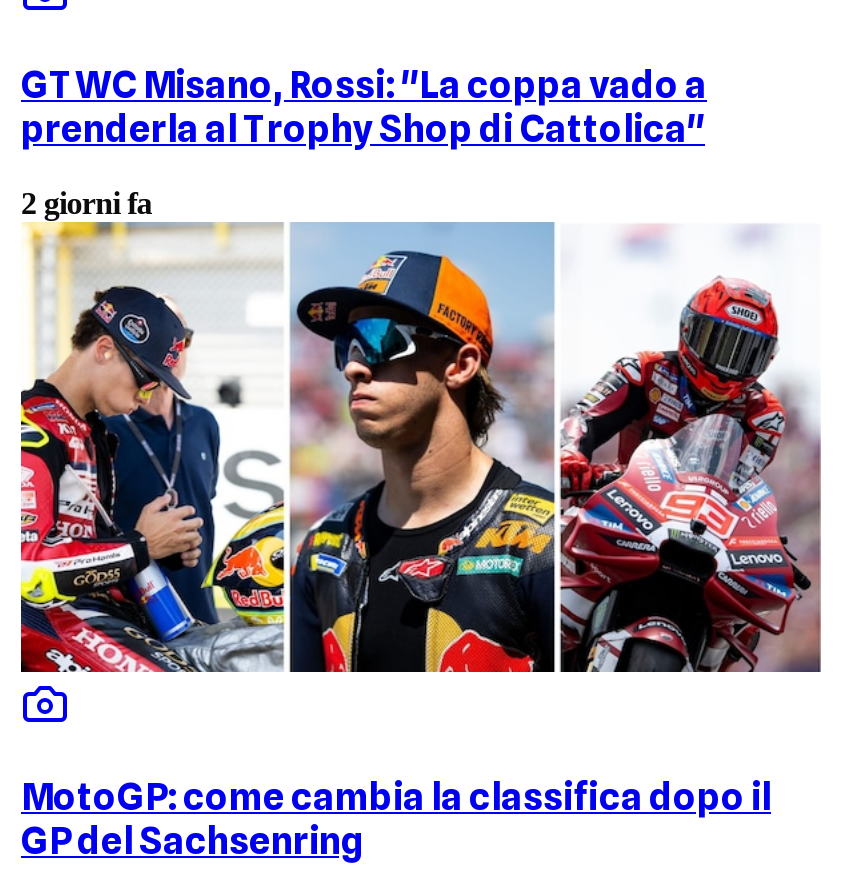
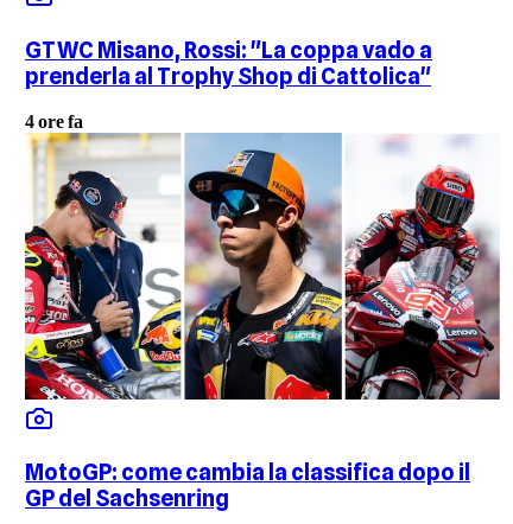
- 2 giorni fa
+ 4 ore fa
